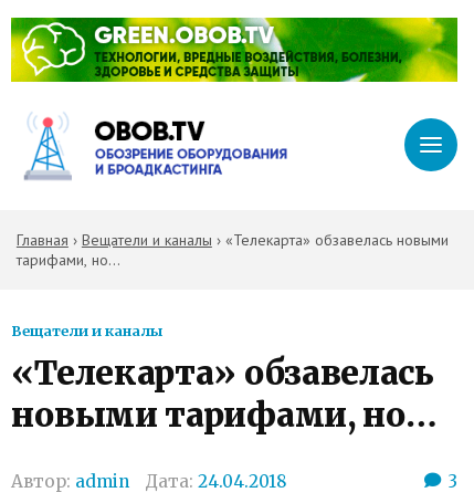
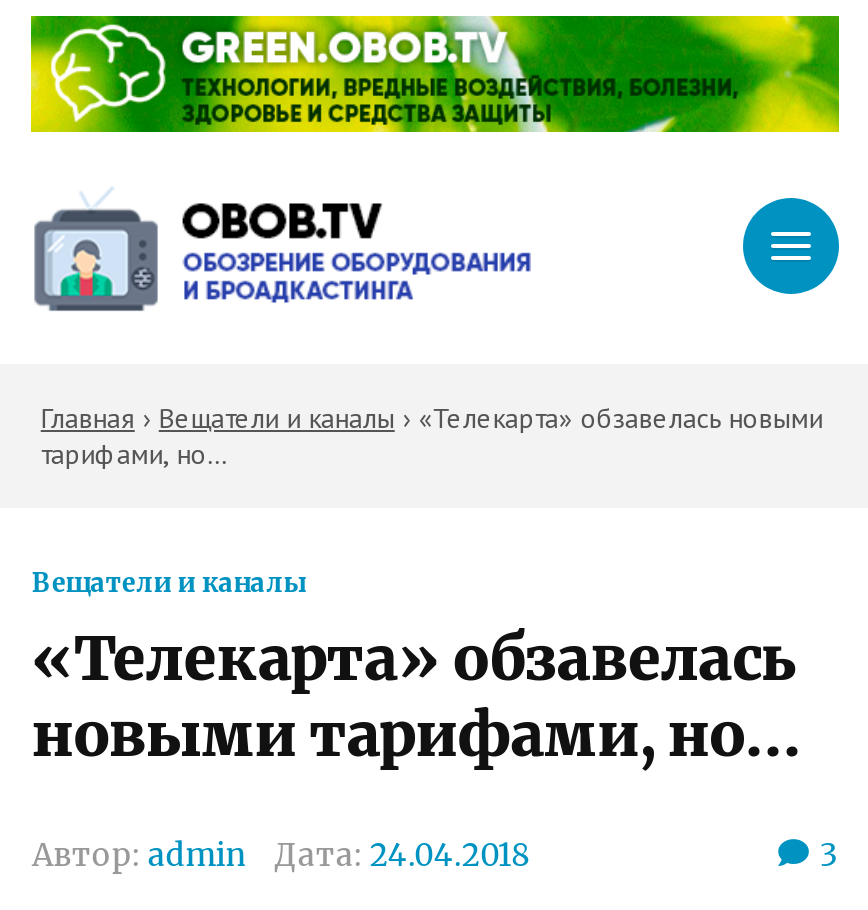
- [image]
+ [image]
